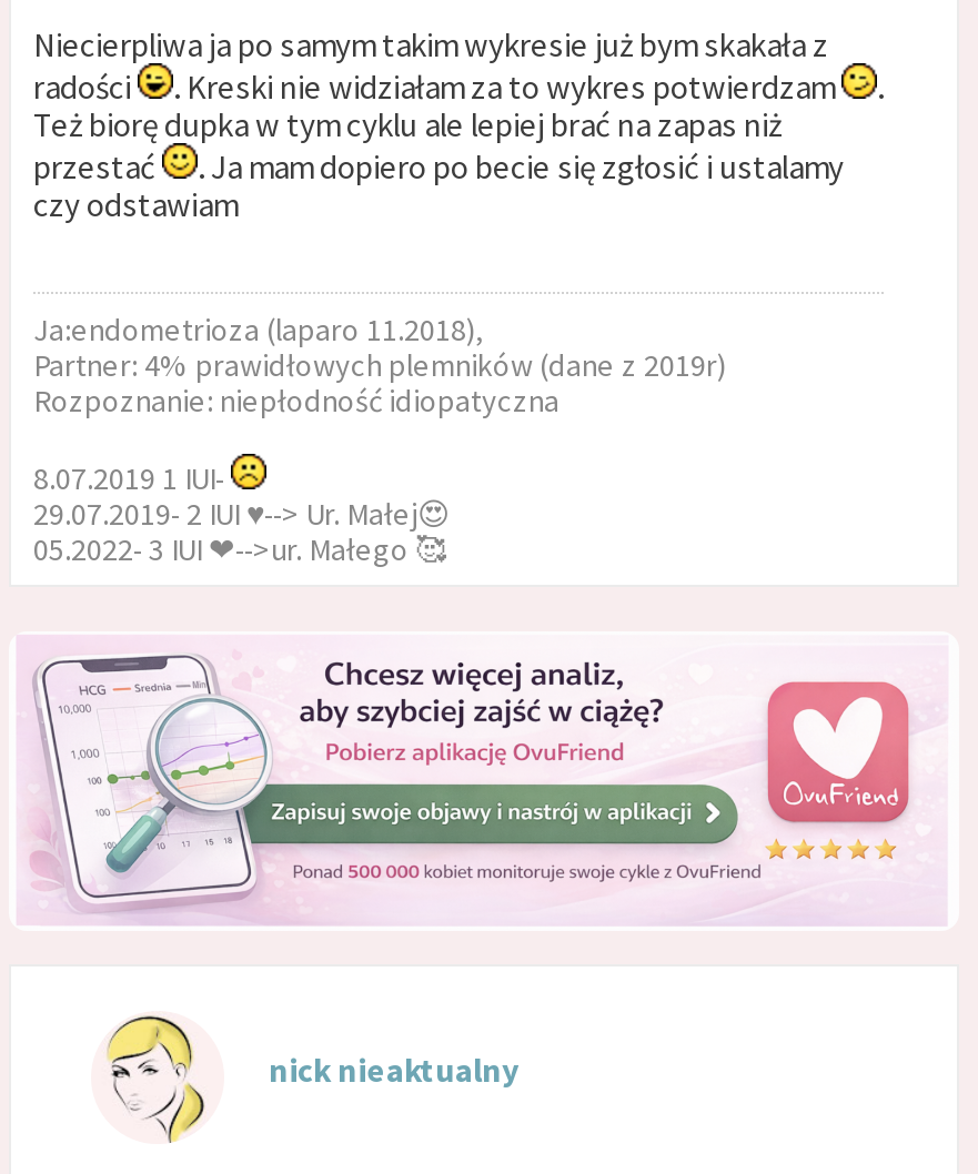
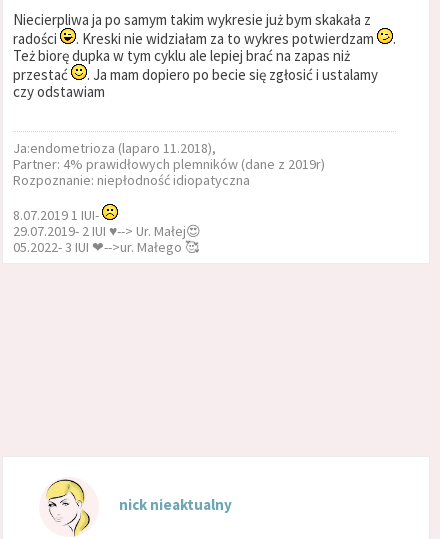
- [image]
